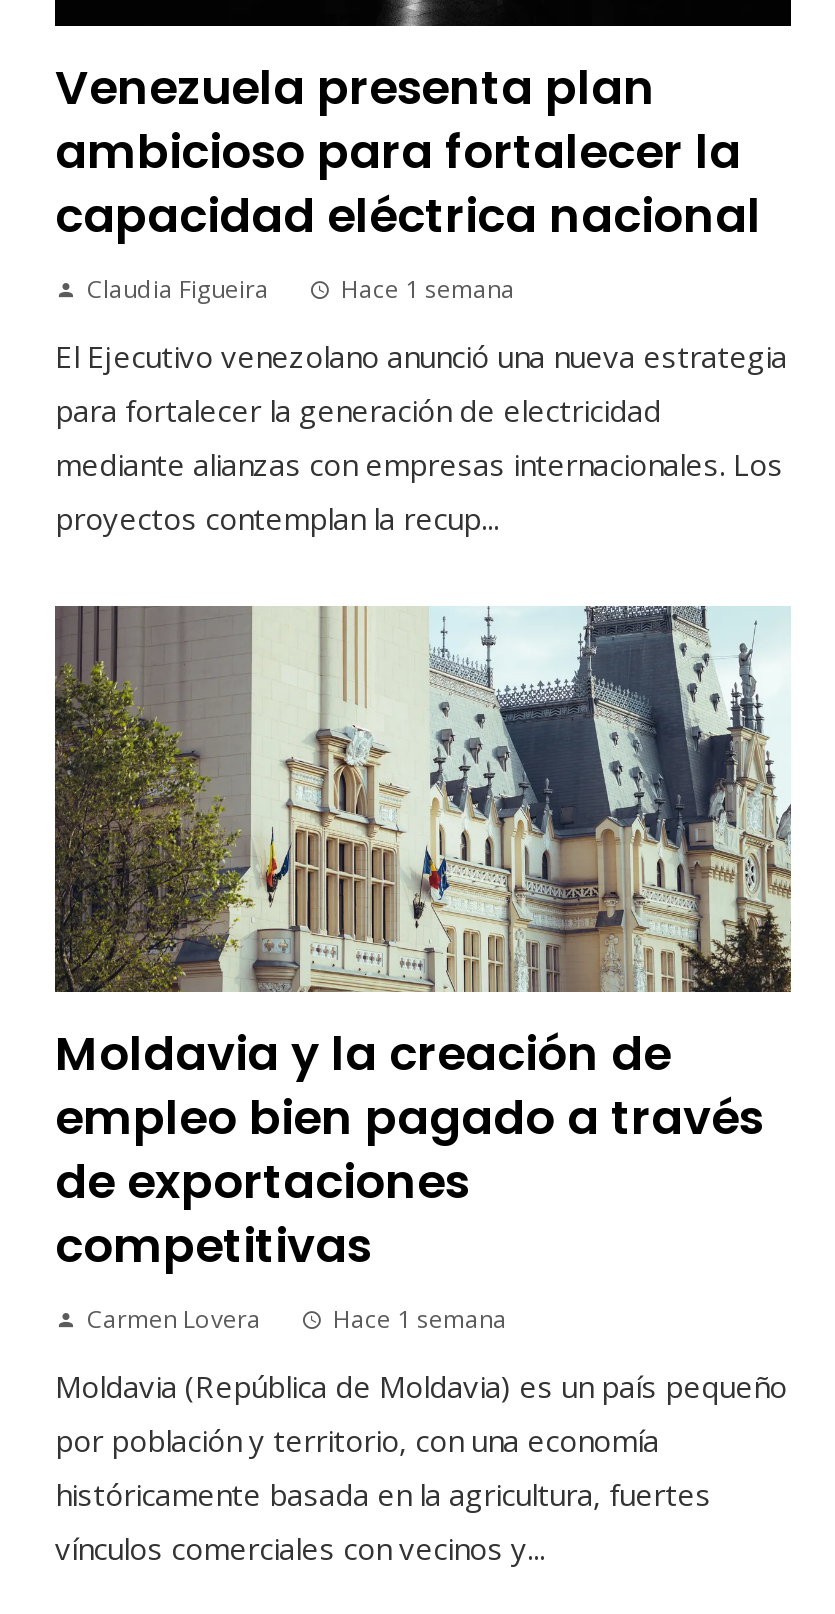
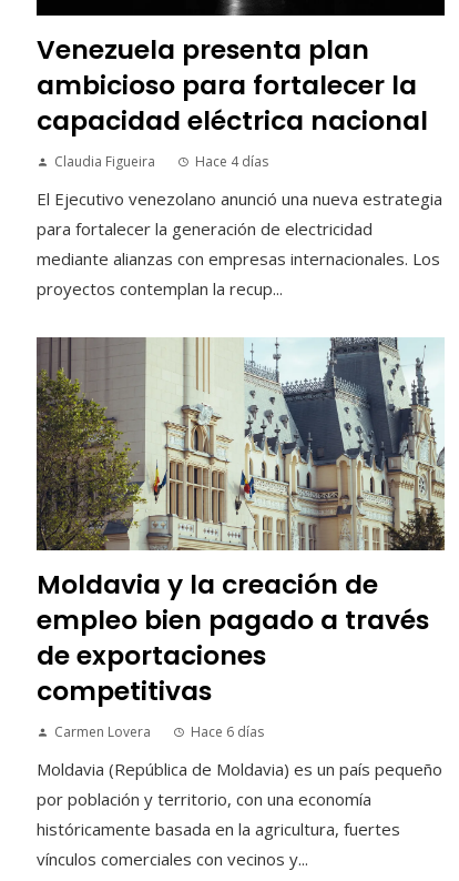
- Hace 1 semana
+ Hace 4 días

- Hace 1 semana
+ Hace 6 días
